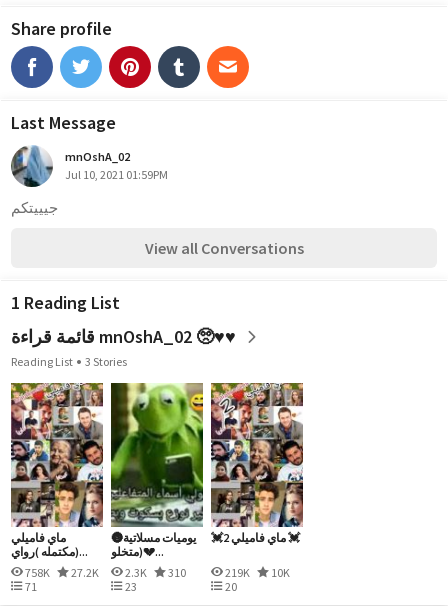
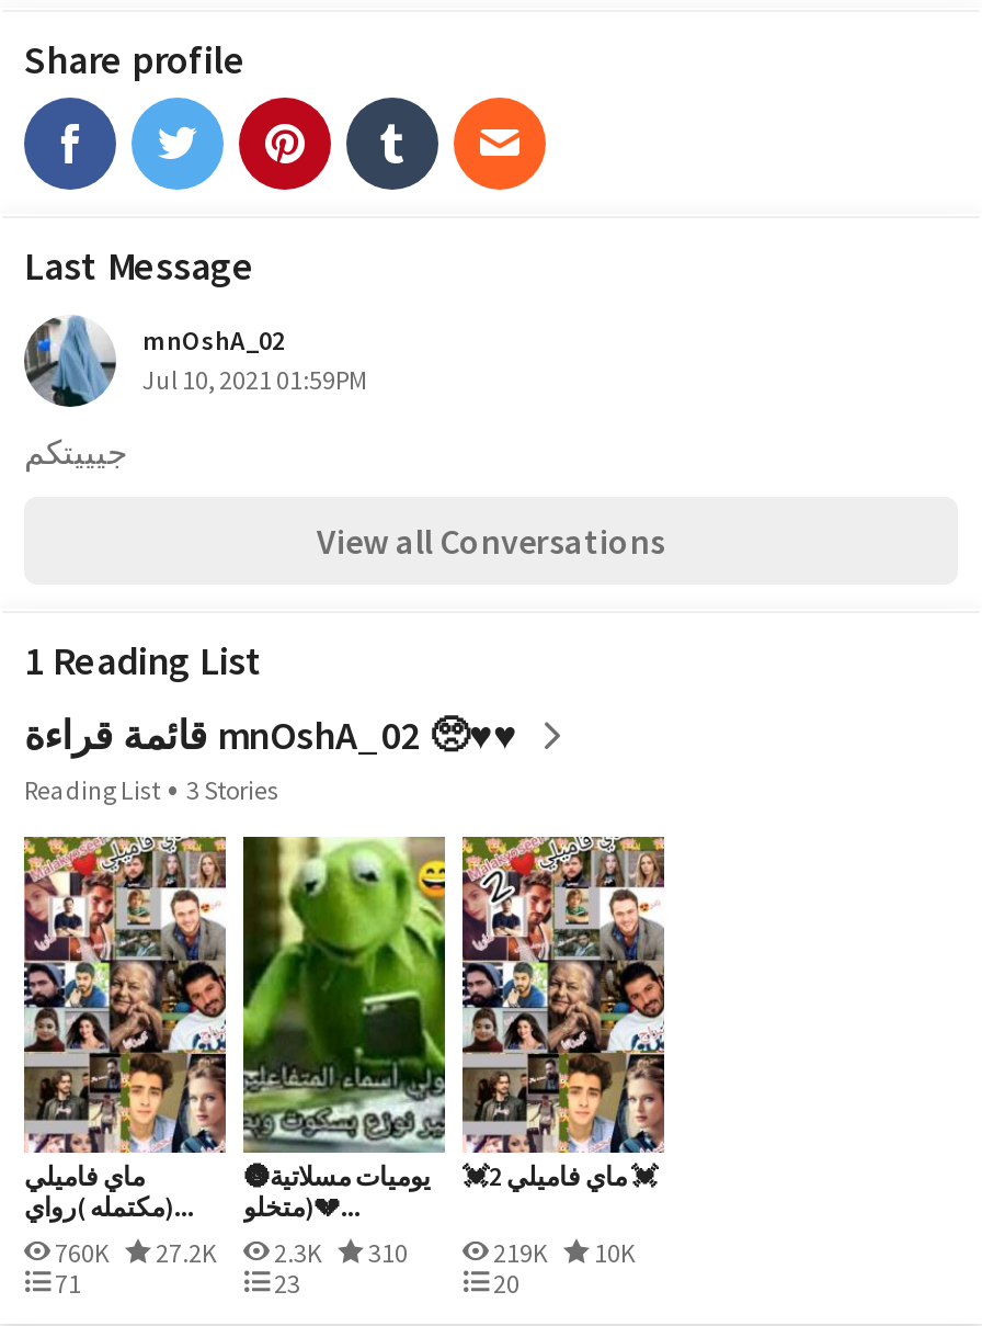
- 758K 27.2K 2.3K 310
+ 760K 27.2K 2.3K 310
